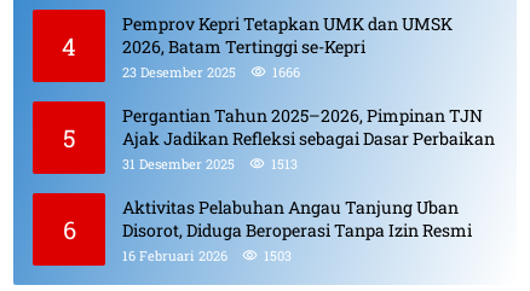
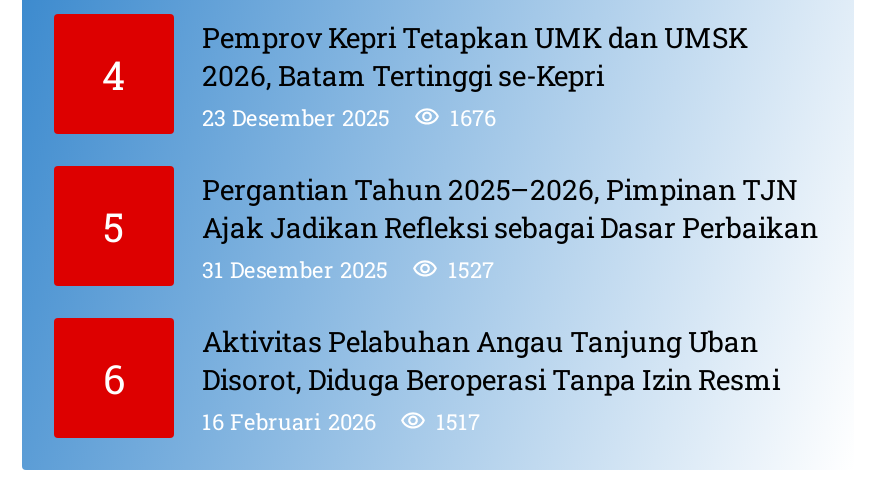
- 23 Desember 2025 1666
+ 23 Desember 2025 1676

- 31 Desember 2025 1513
+ 31 Desember 2025 1527

- 16 Februari 2026 1503
+ 16 Februari 2026 1517
